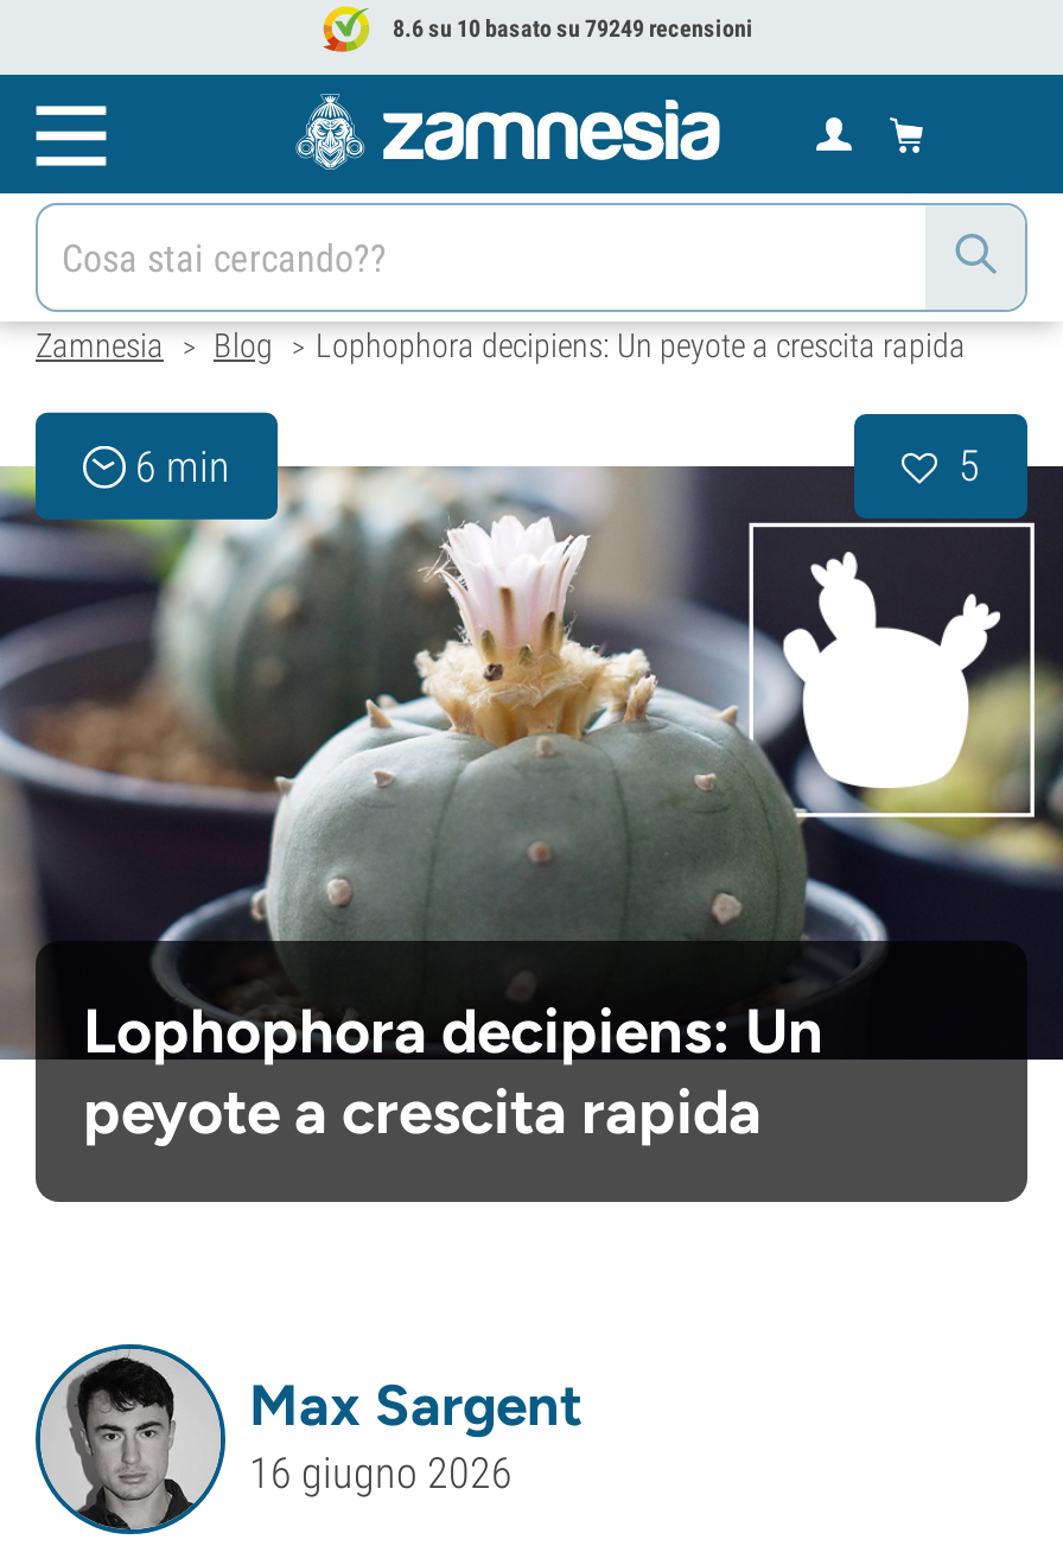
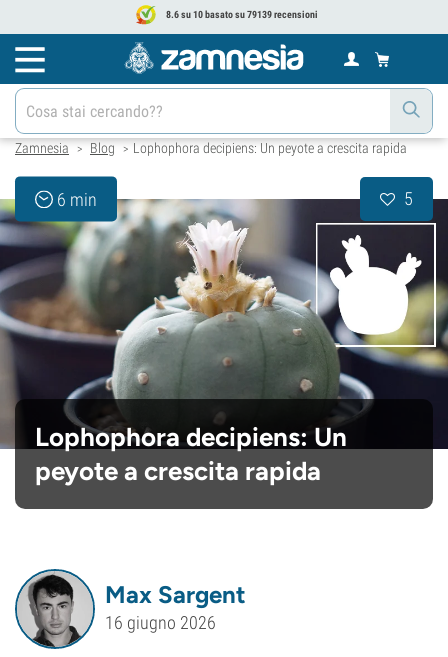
- 8.6 su 10 basato su 79249 recensioni
+ 8.6 su 10 basato su 79139 recensioni
